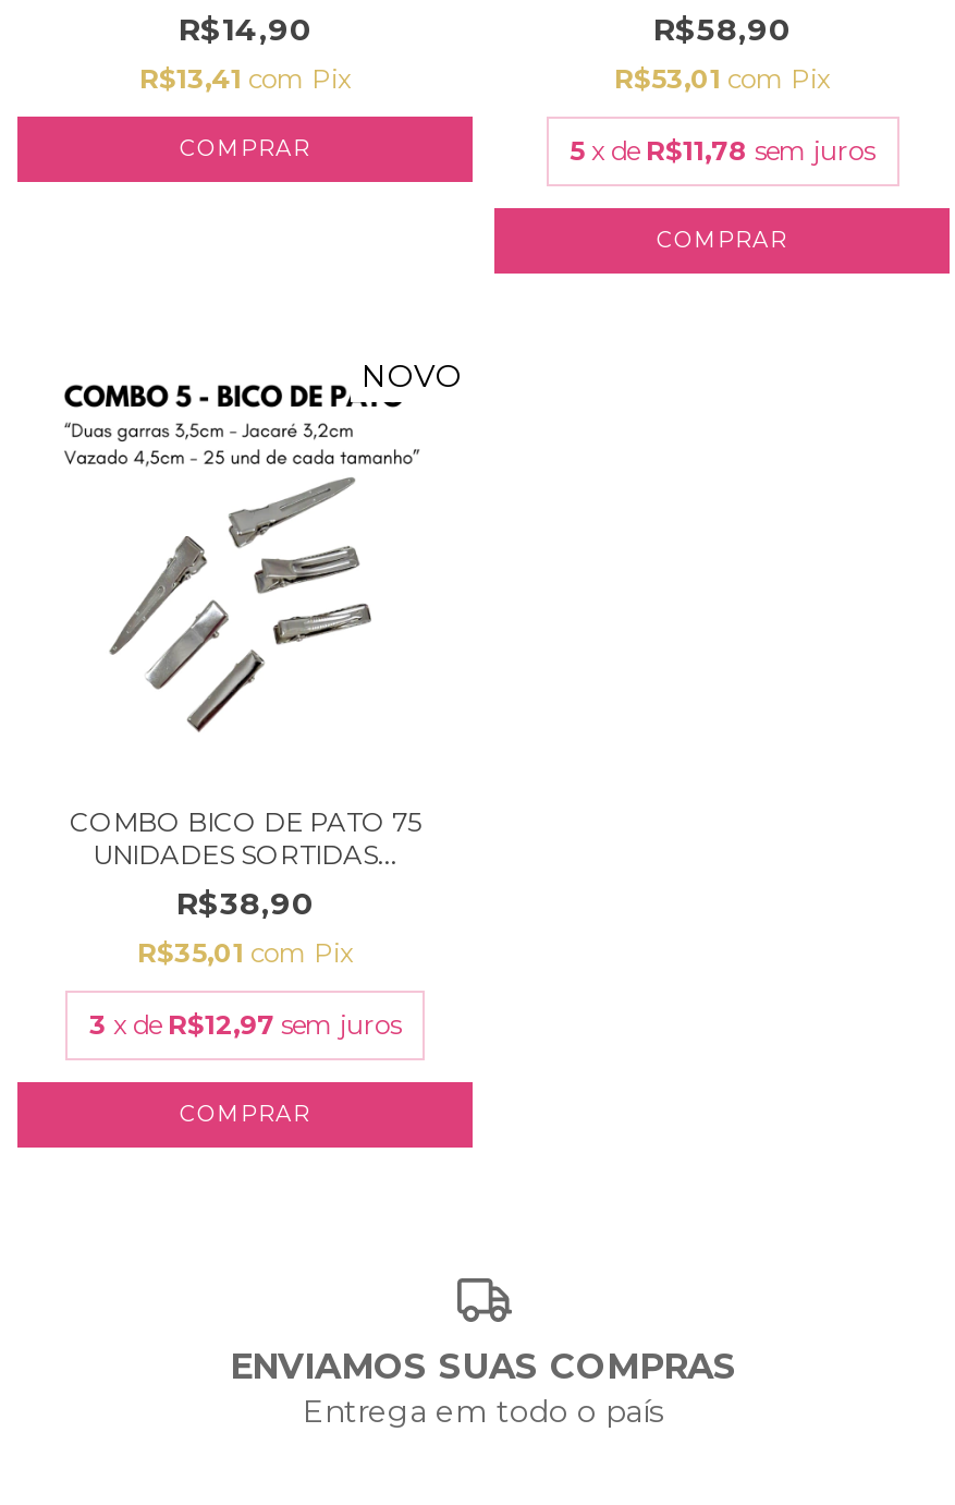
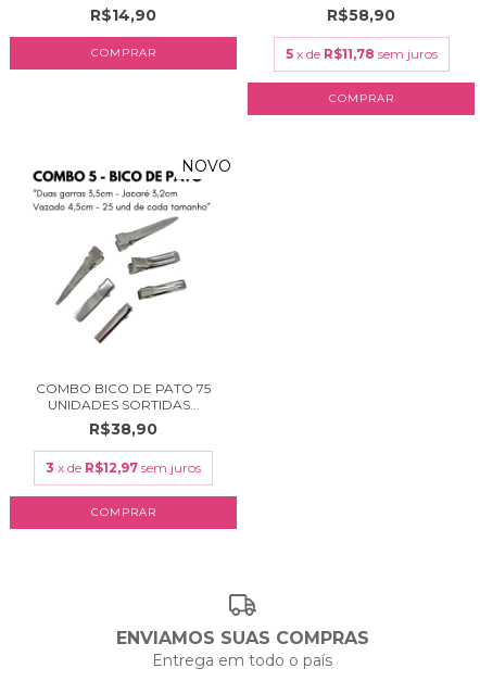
- R$13,41 com Pix

- R$53,01 com Pix

- R$35,01 com Pix
